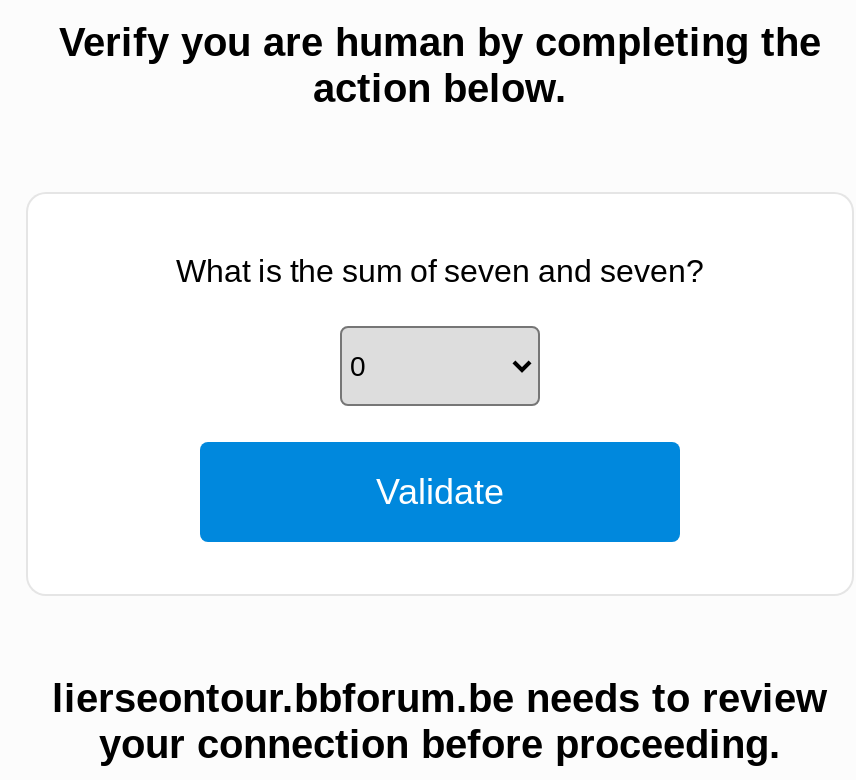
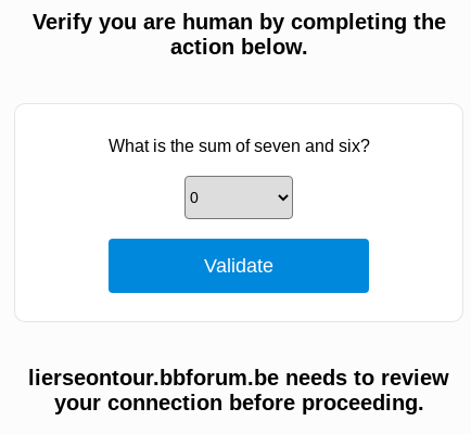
- What is the sum of seven and seven?
+ What is the sum of seven and six?
